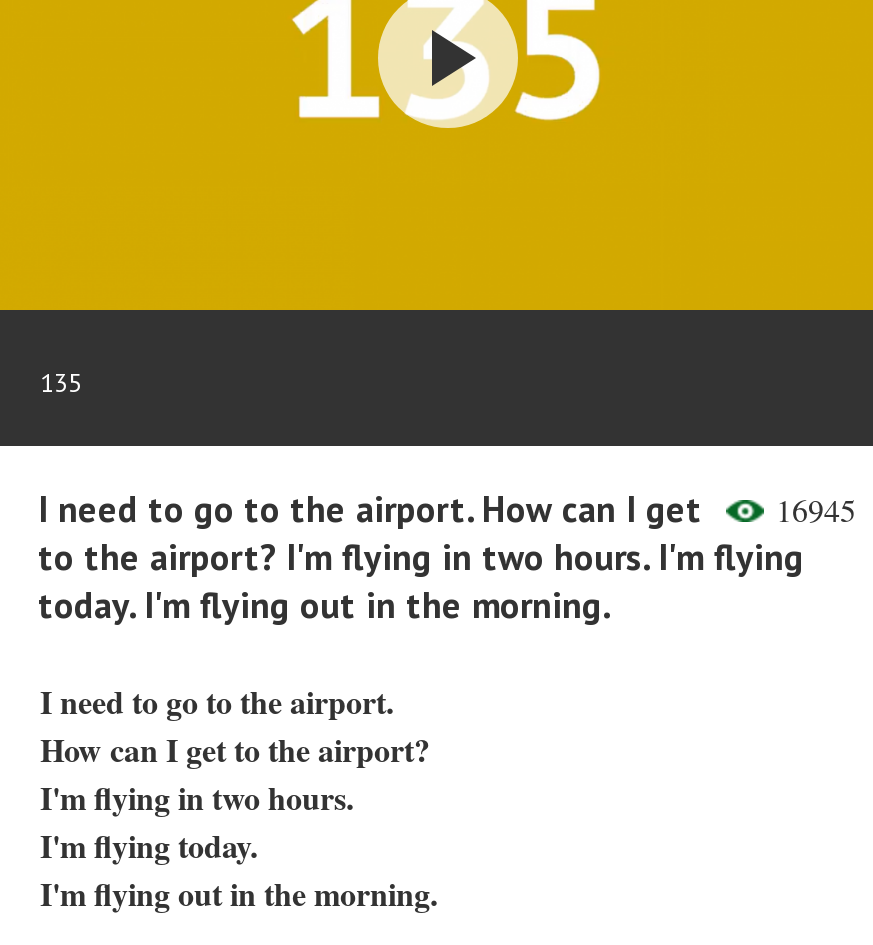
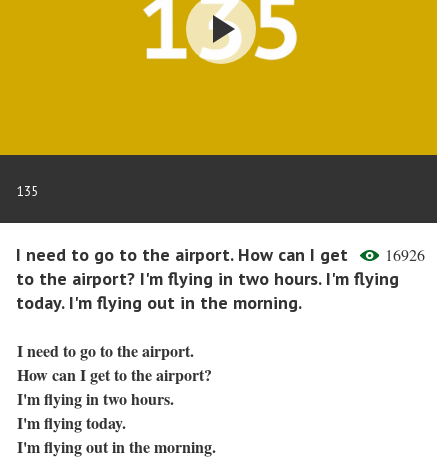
- I need to go to the airport. How can I get 16945
+ I need to go to the airport. How can I get 16926
